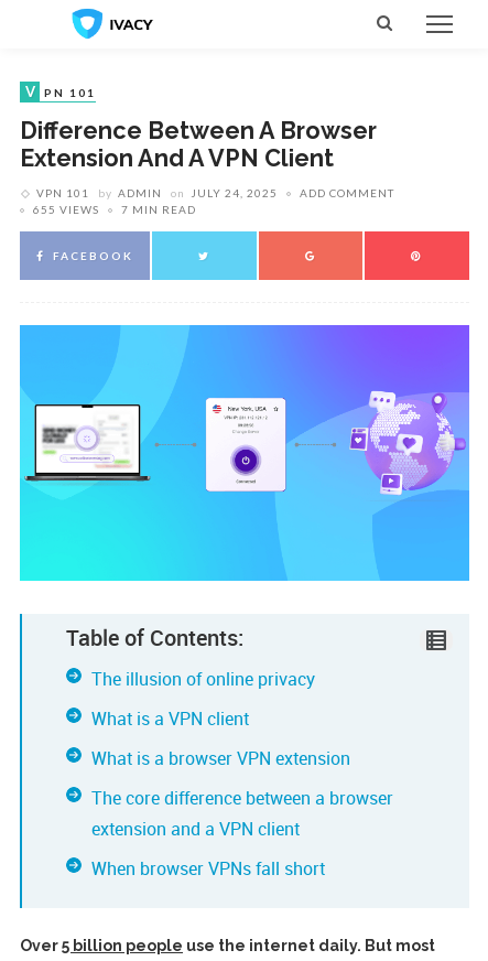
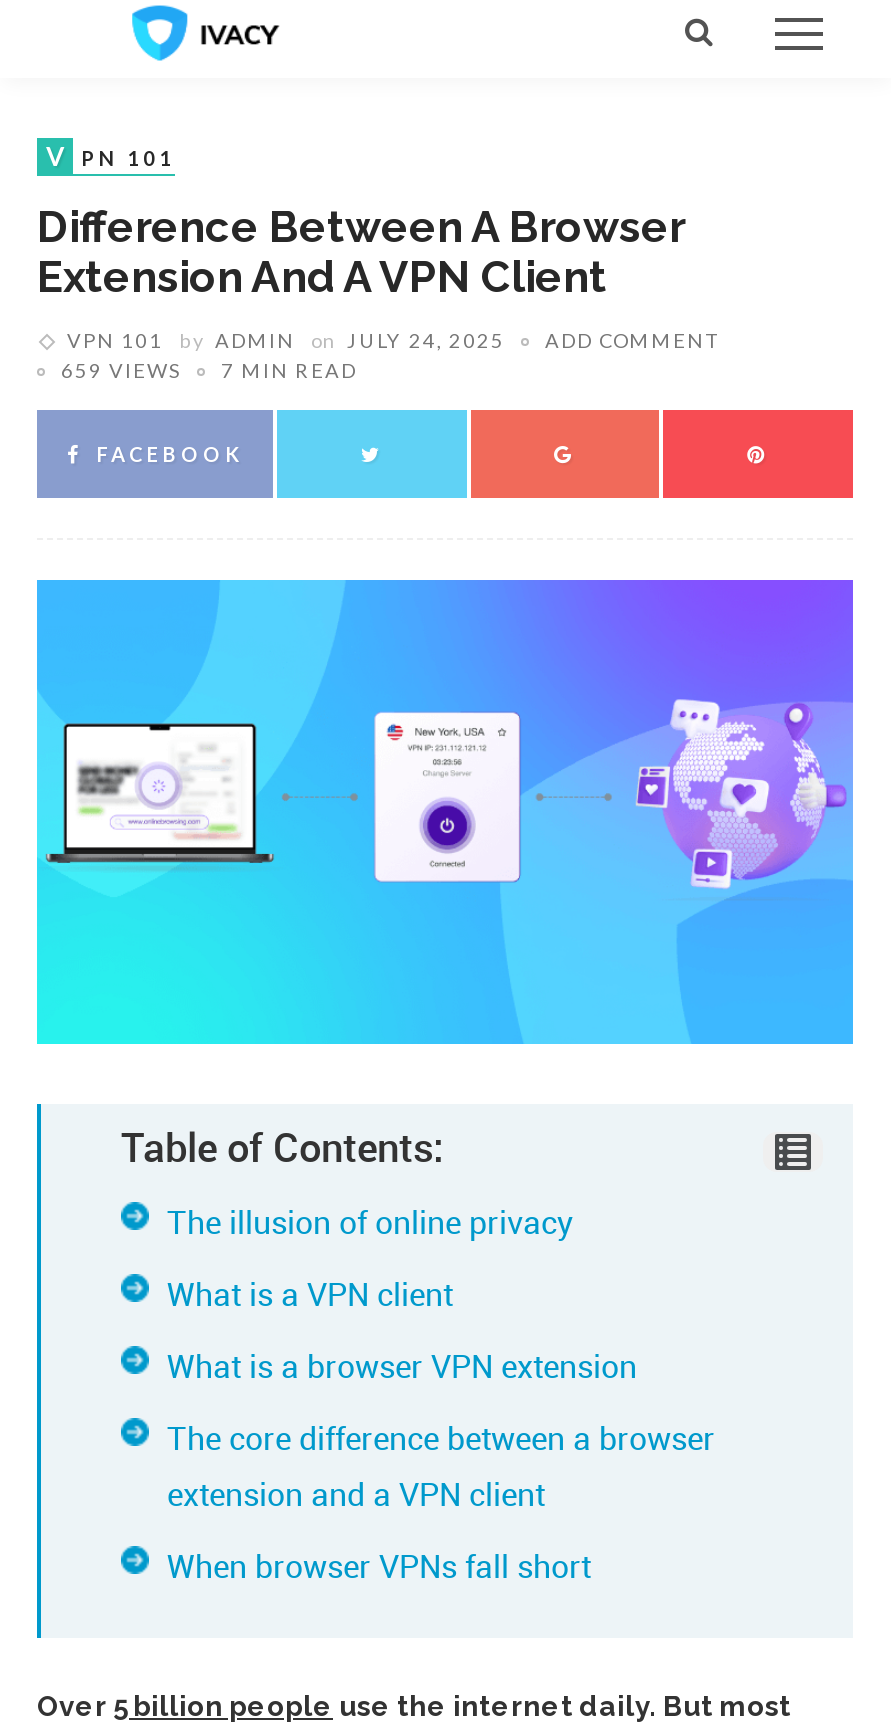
- 655 VIEWS 7 MIN READ
+ 659 VIEWS 7 MIN READ
